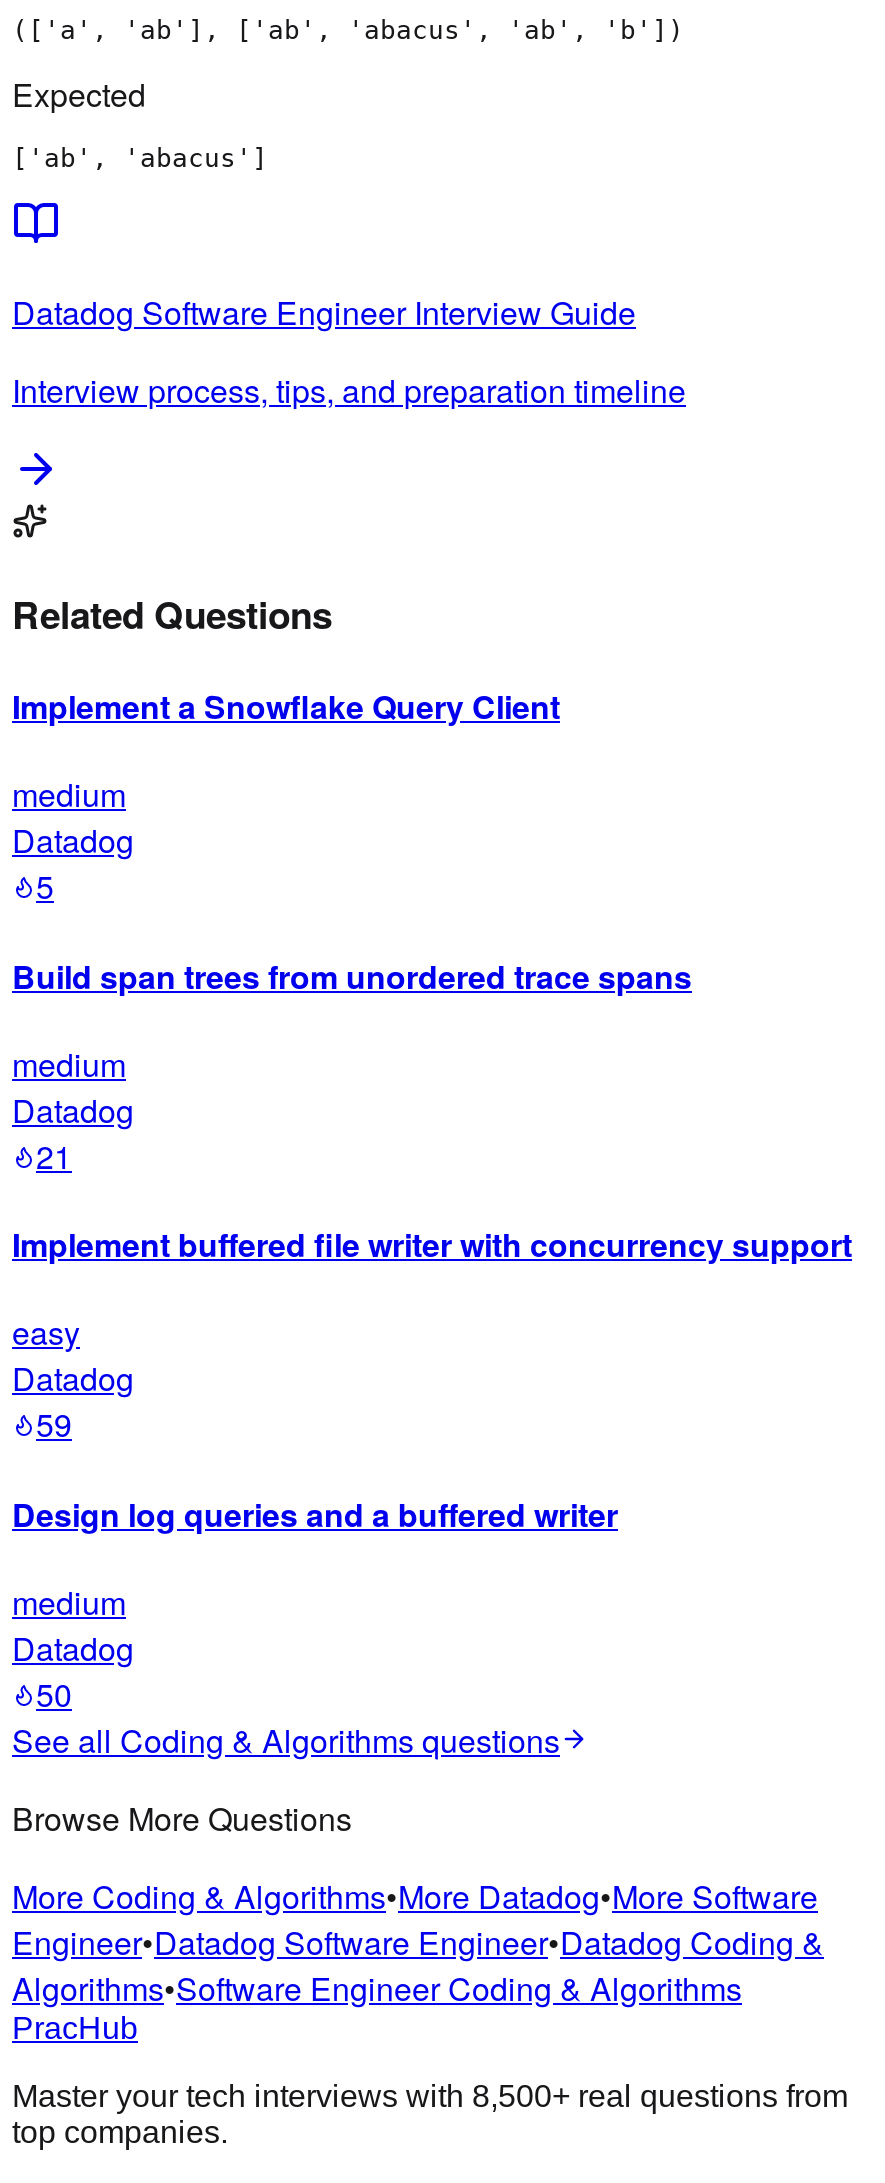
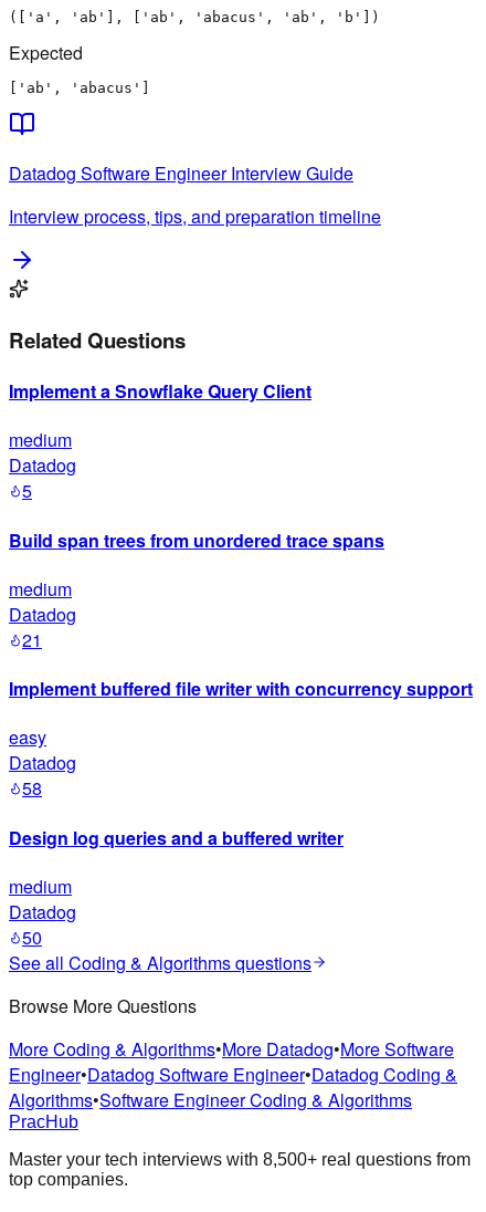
- 59
+ 58
